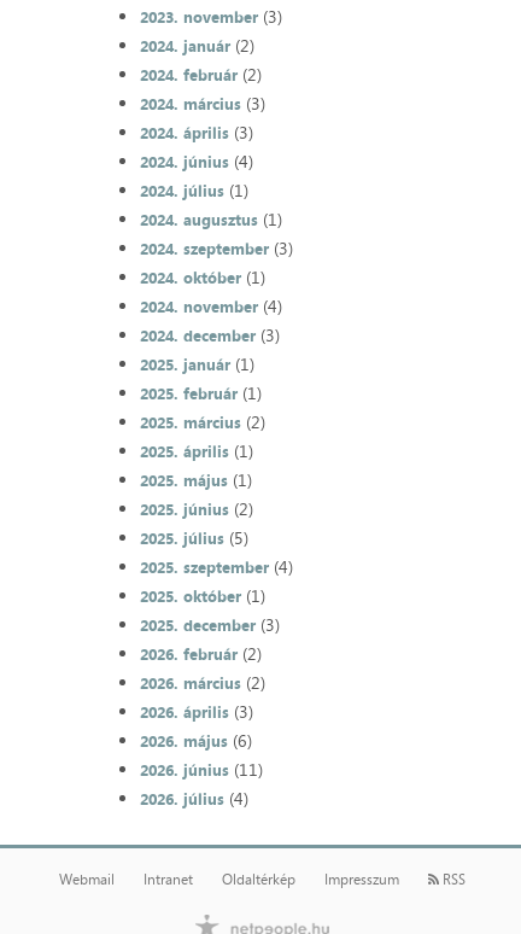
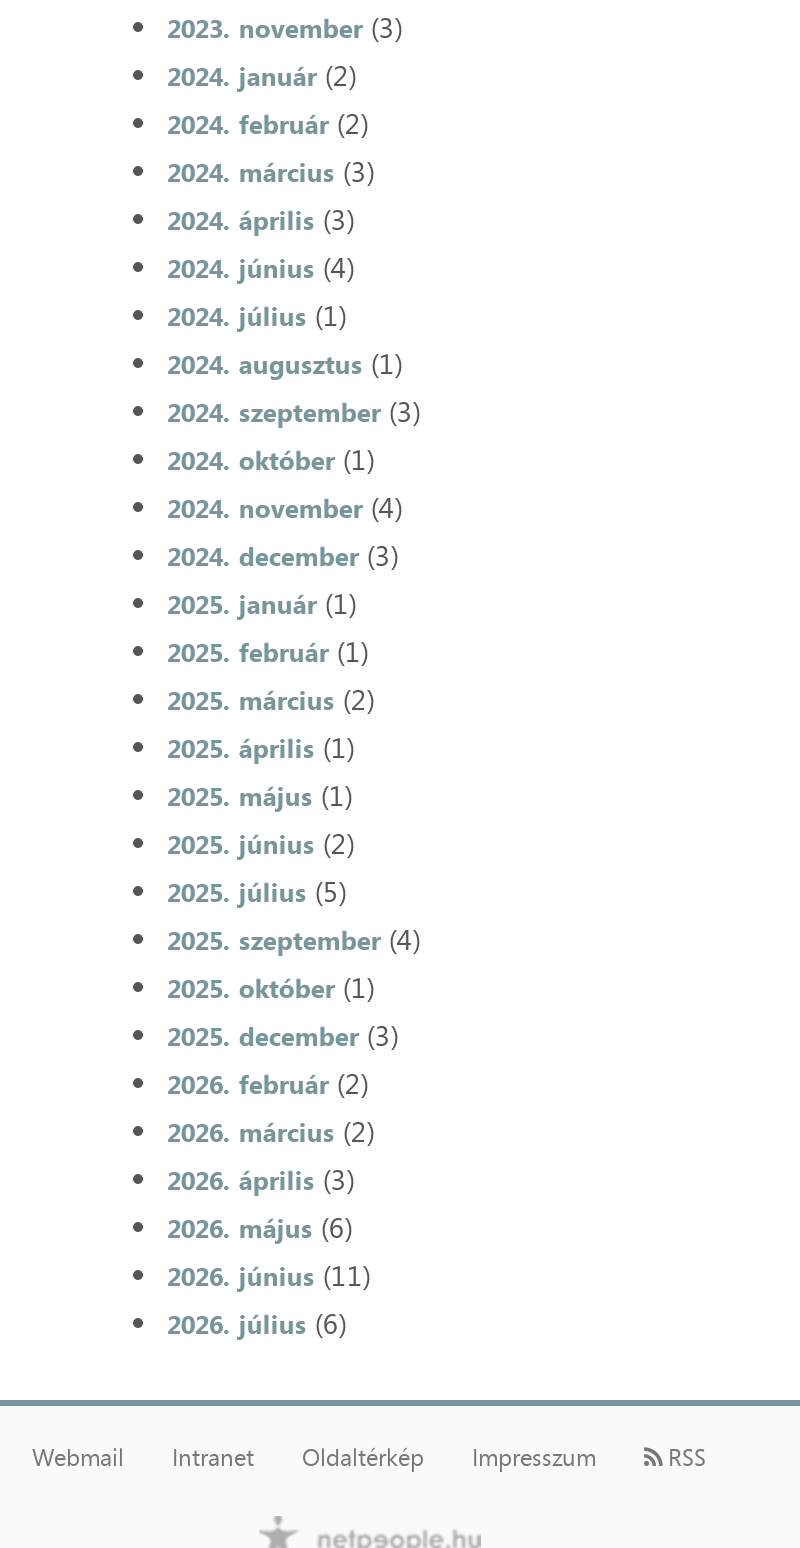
- 2026. július (4)
+ 2026. július (6)
